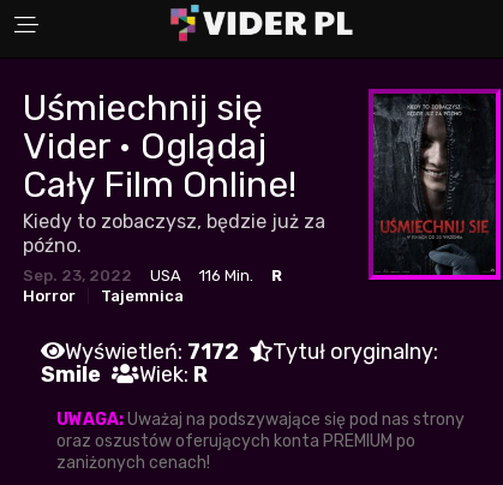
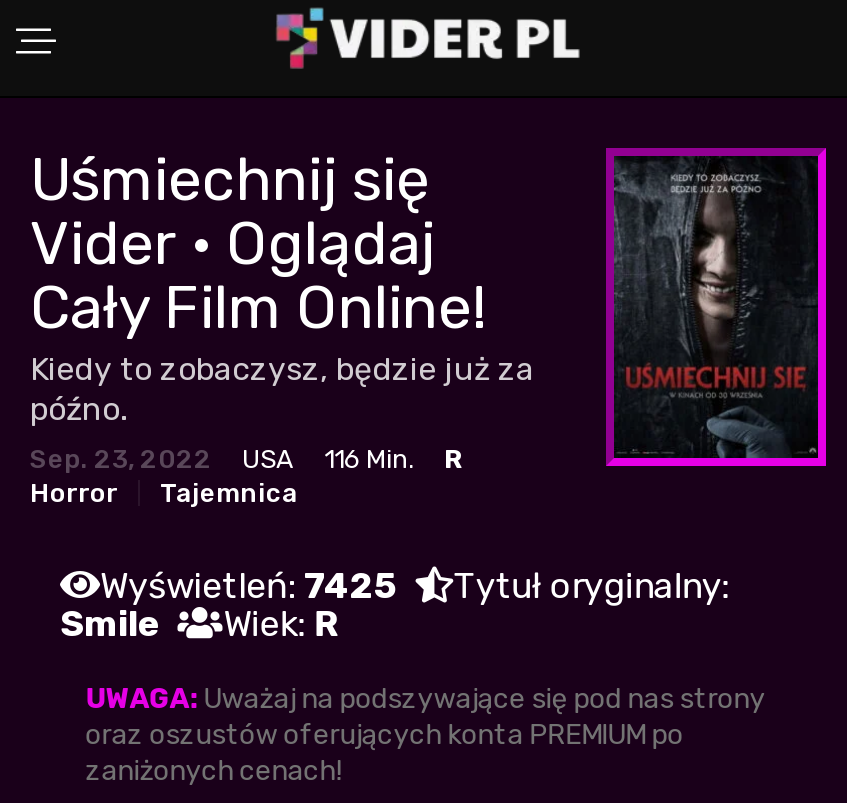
- Wyświetleń: 7172 Tytuł oryginalny:
+ Wyświetleń: 7425 Tytuł oryginalny:
